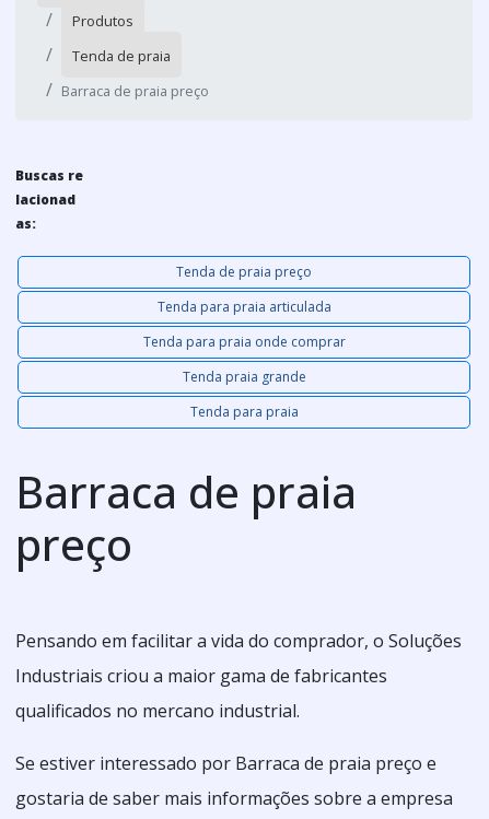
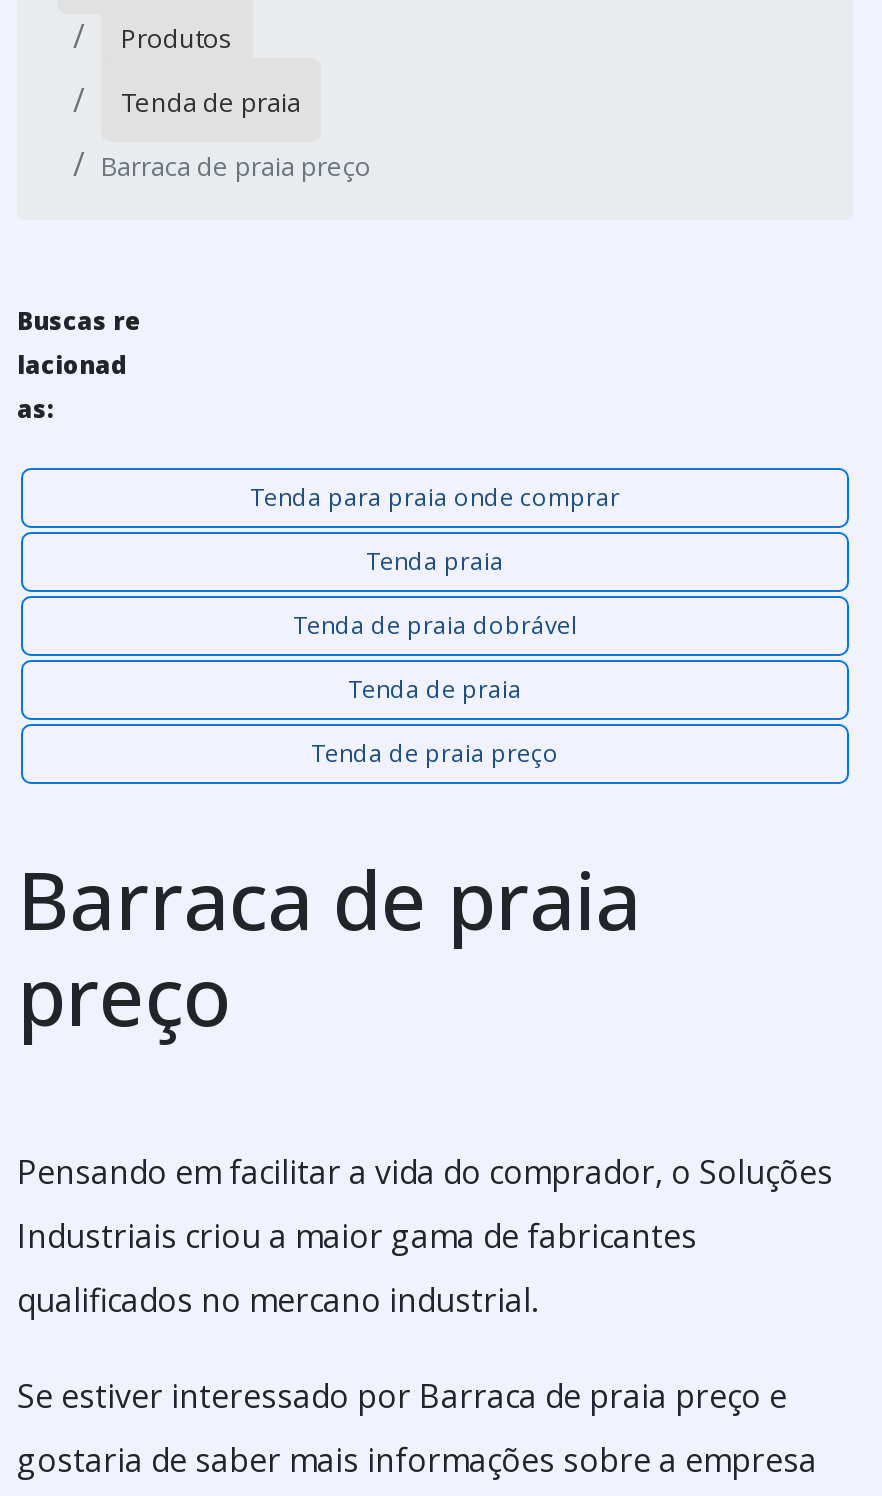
+ Tenda praia
+ Tenda de praia dobrável
+ Tenda de praia

moved down: Tenda de praia preço

- Tenda para praia articulada
- Tenda praia grande
- Tenda para praia

moved up: Tenda para praia onde comprar
